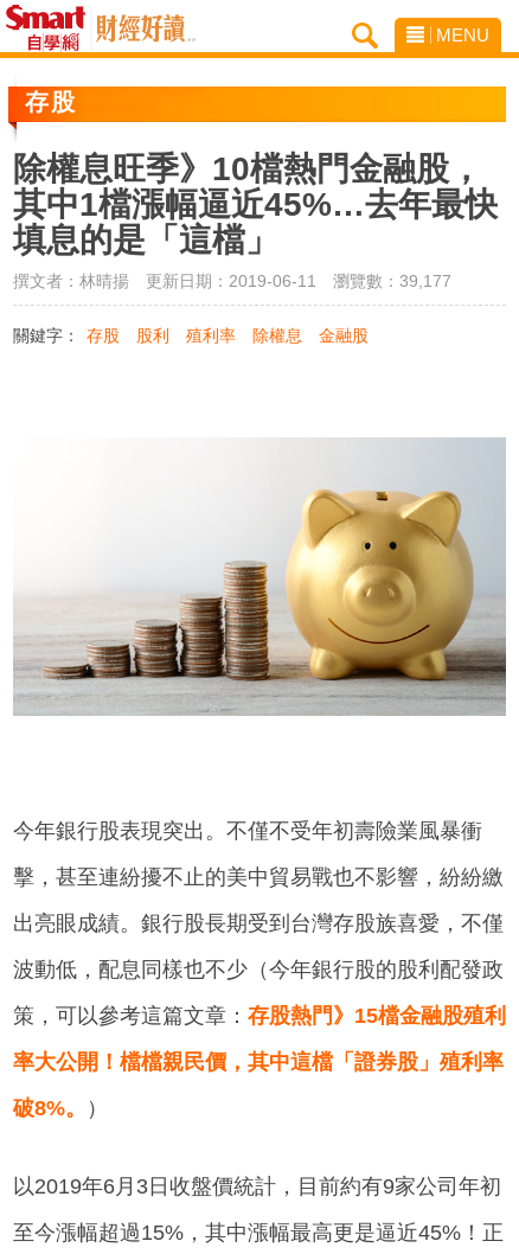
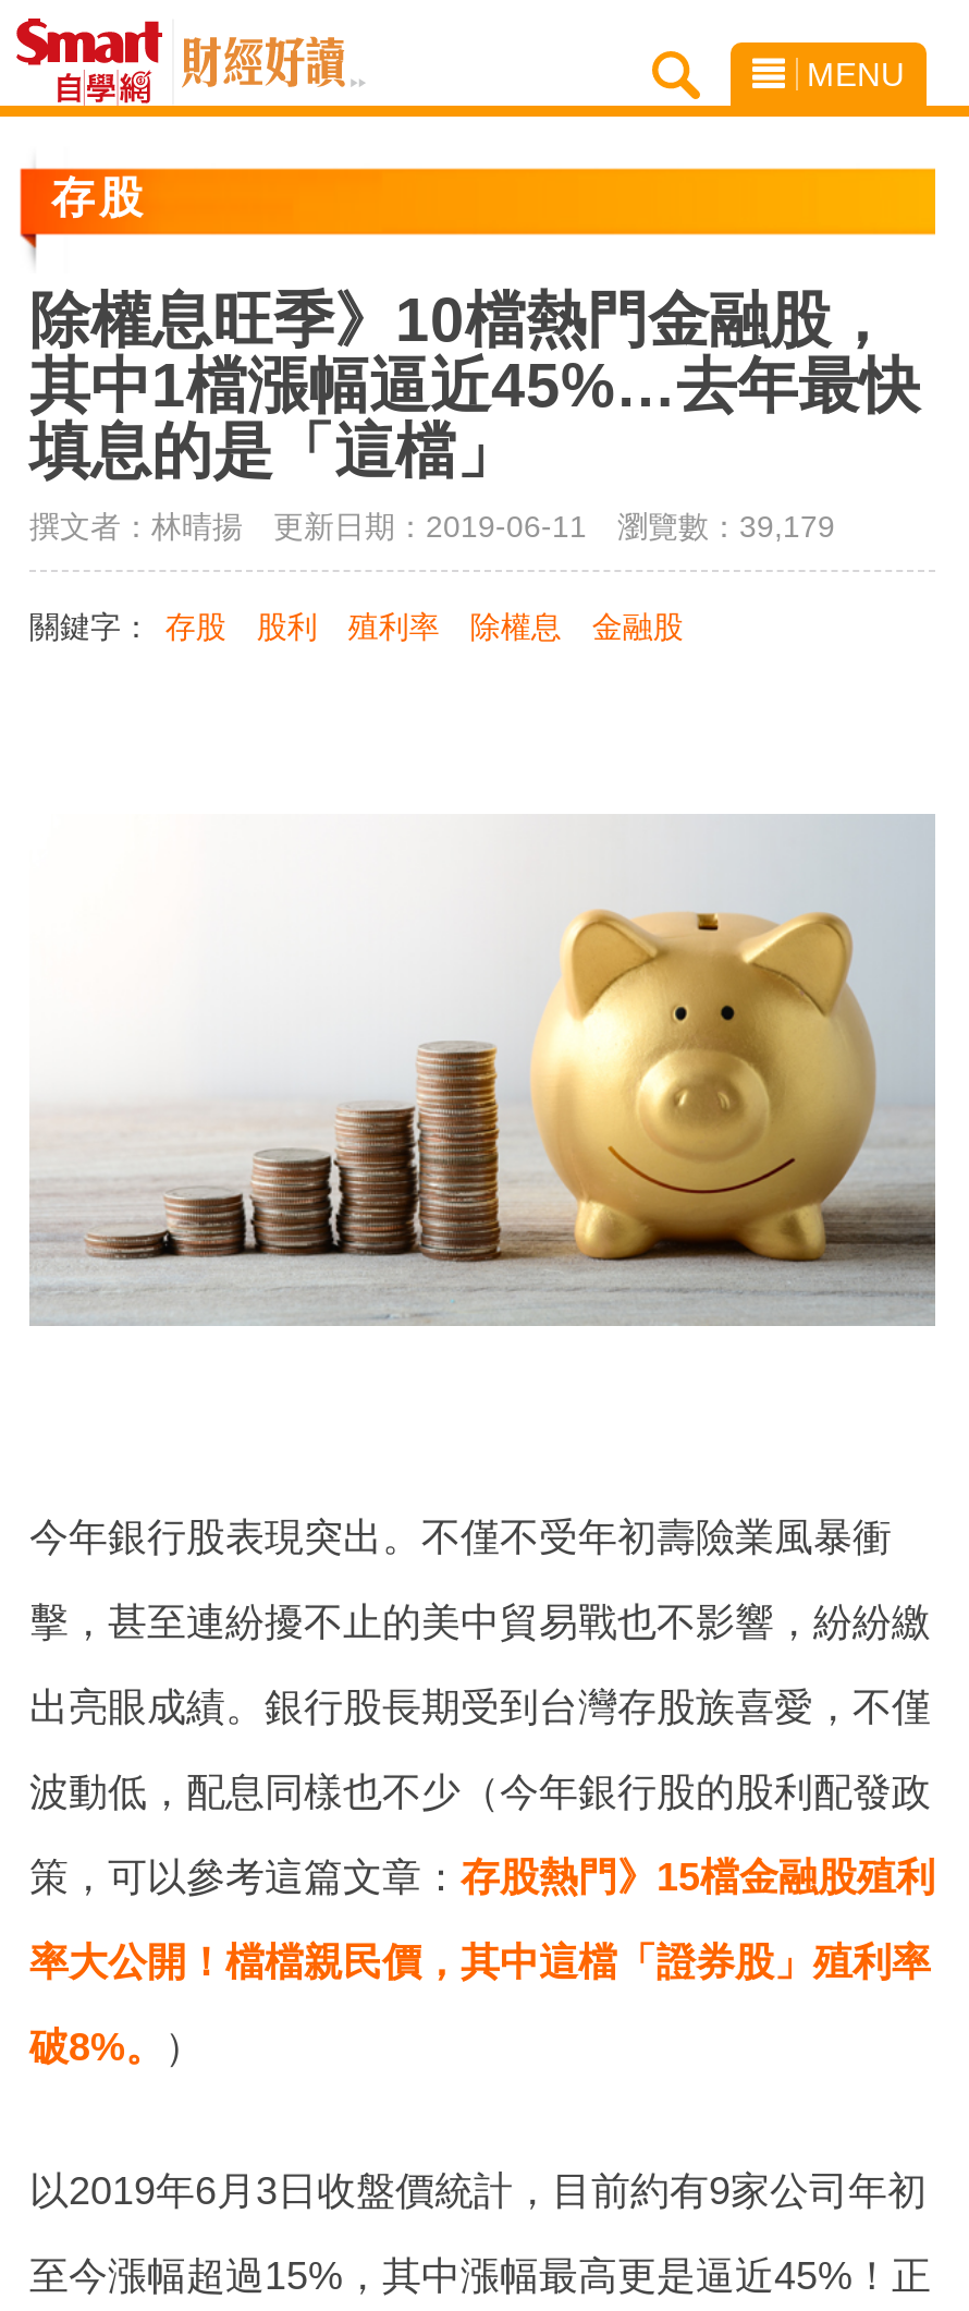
- 撰文者：林晴揚 更新日期：2019-06-11 瀏覽數：39,177
+ 撰文者：林晴揚 更新日期：2019-06-11 瀏覽數：39,179
